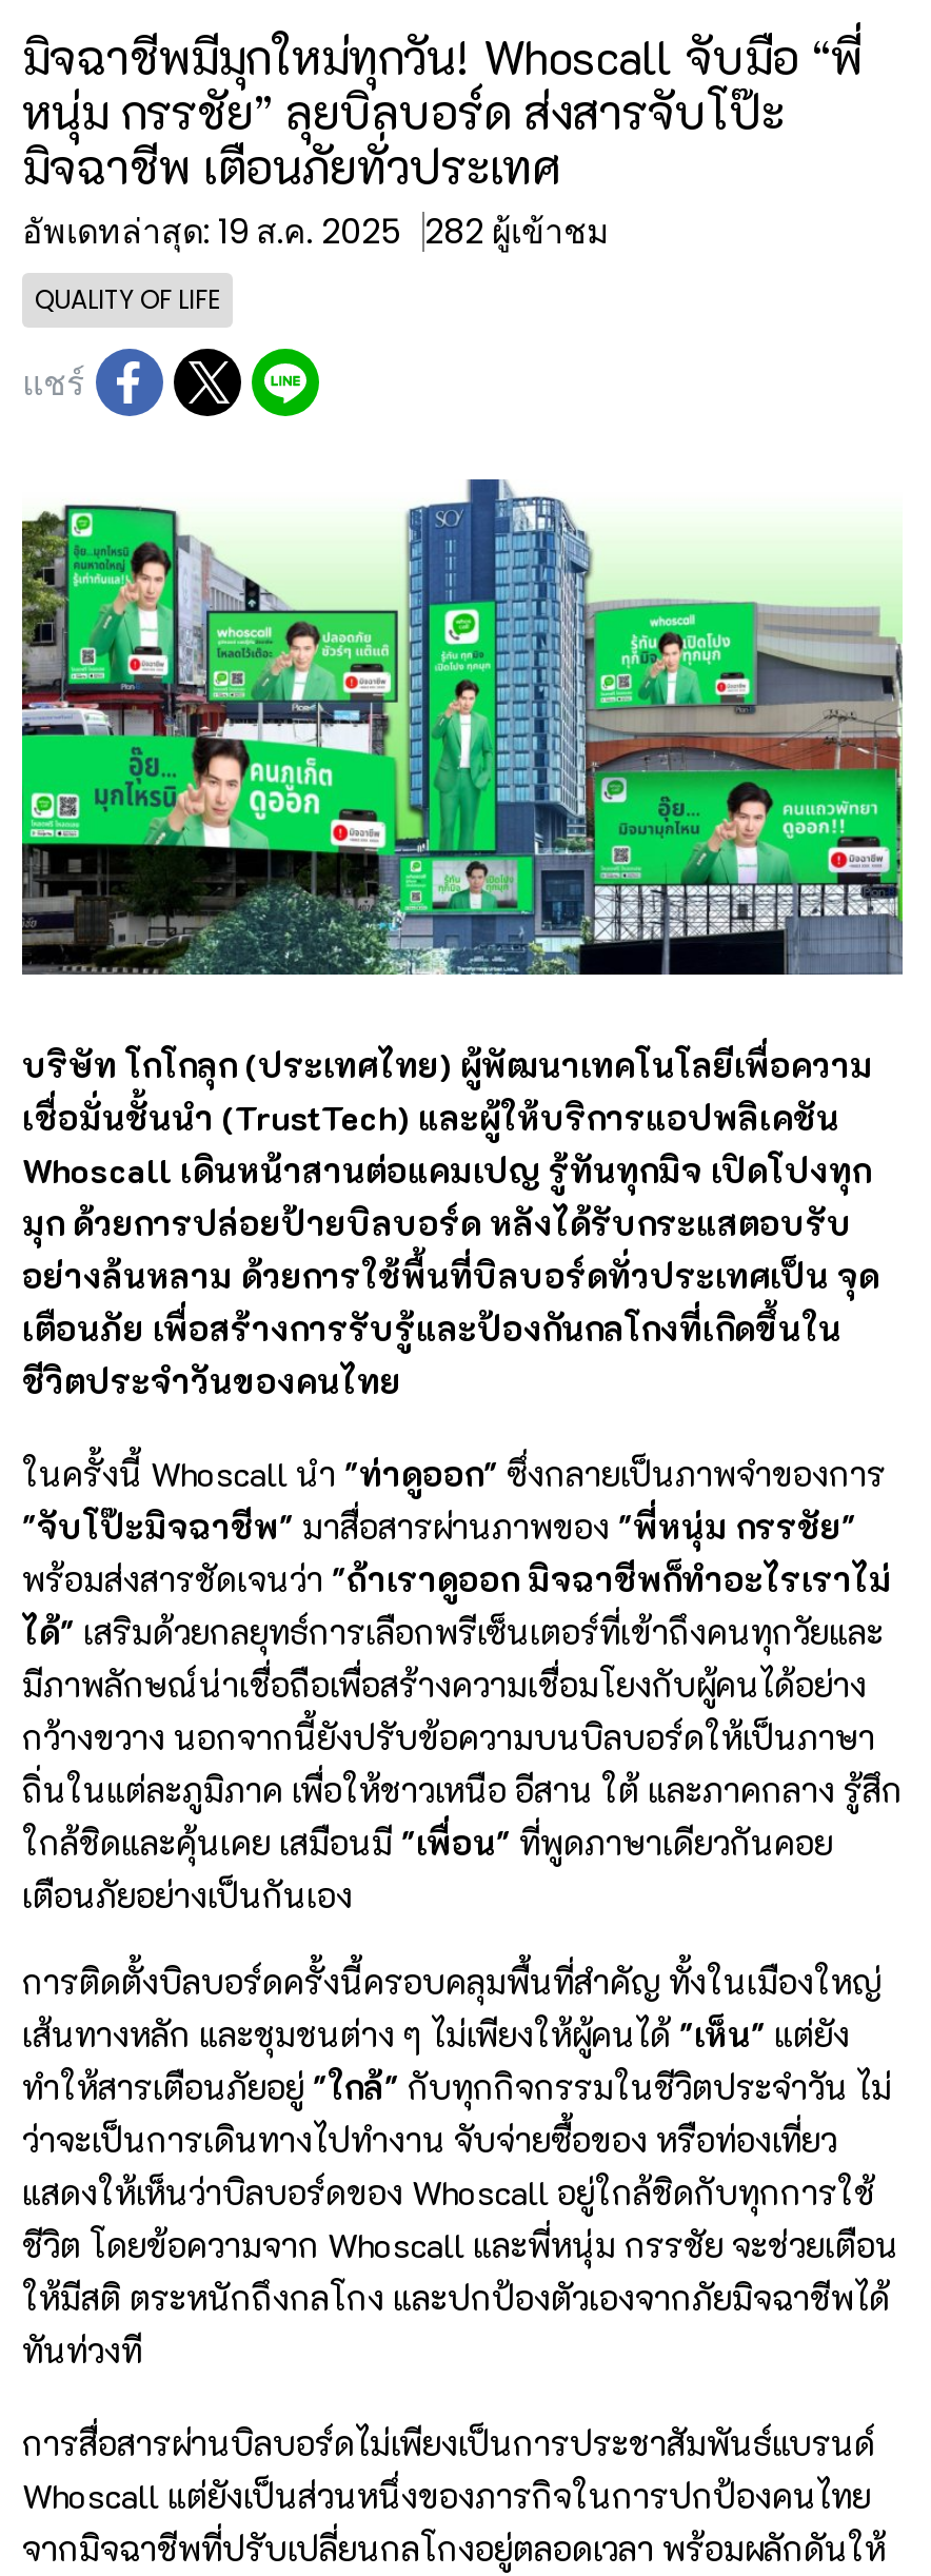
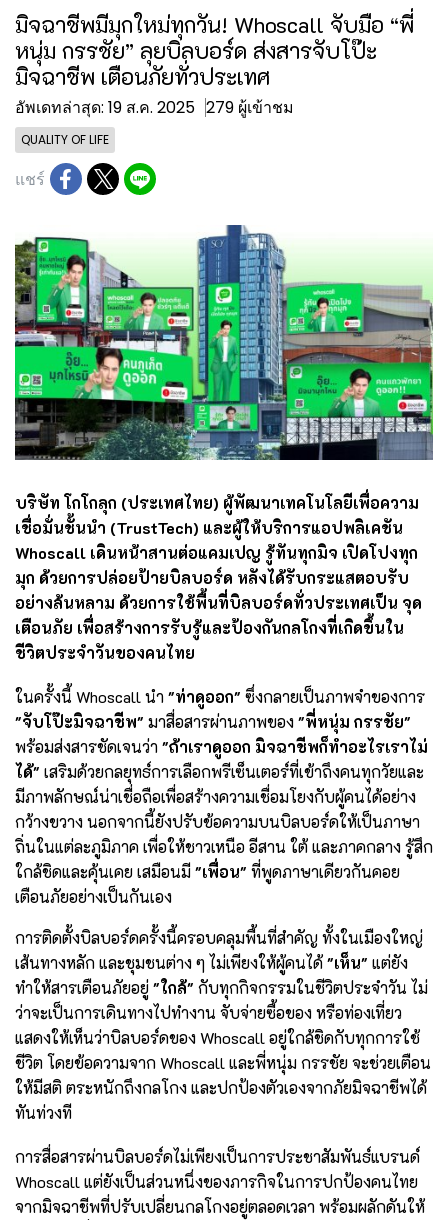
- อัพเดทล่าสุด: 19 ส.ค. 2025 282 ผู้เข้าชม
+ อัพเดทล่าสุด: 19 ส.ค. 2025 279 ผู้เข้าชม
